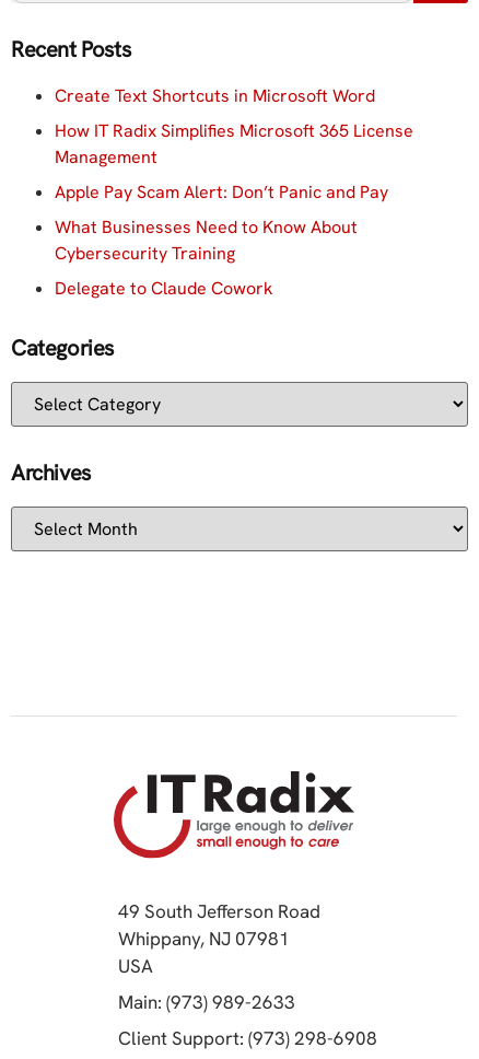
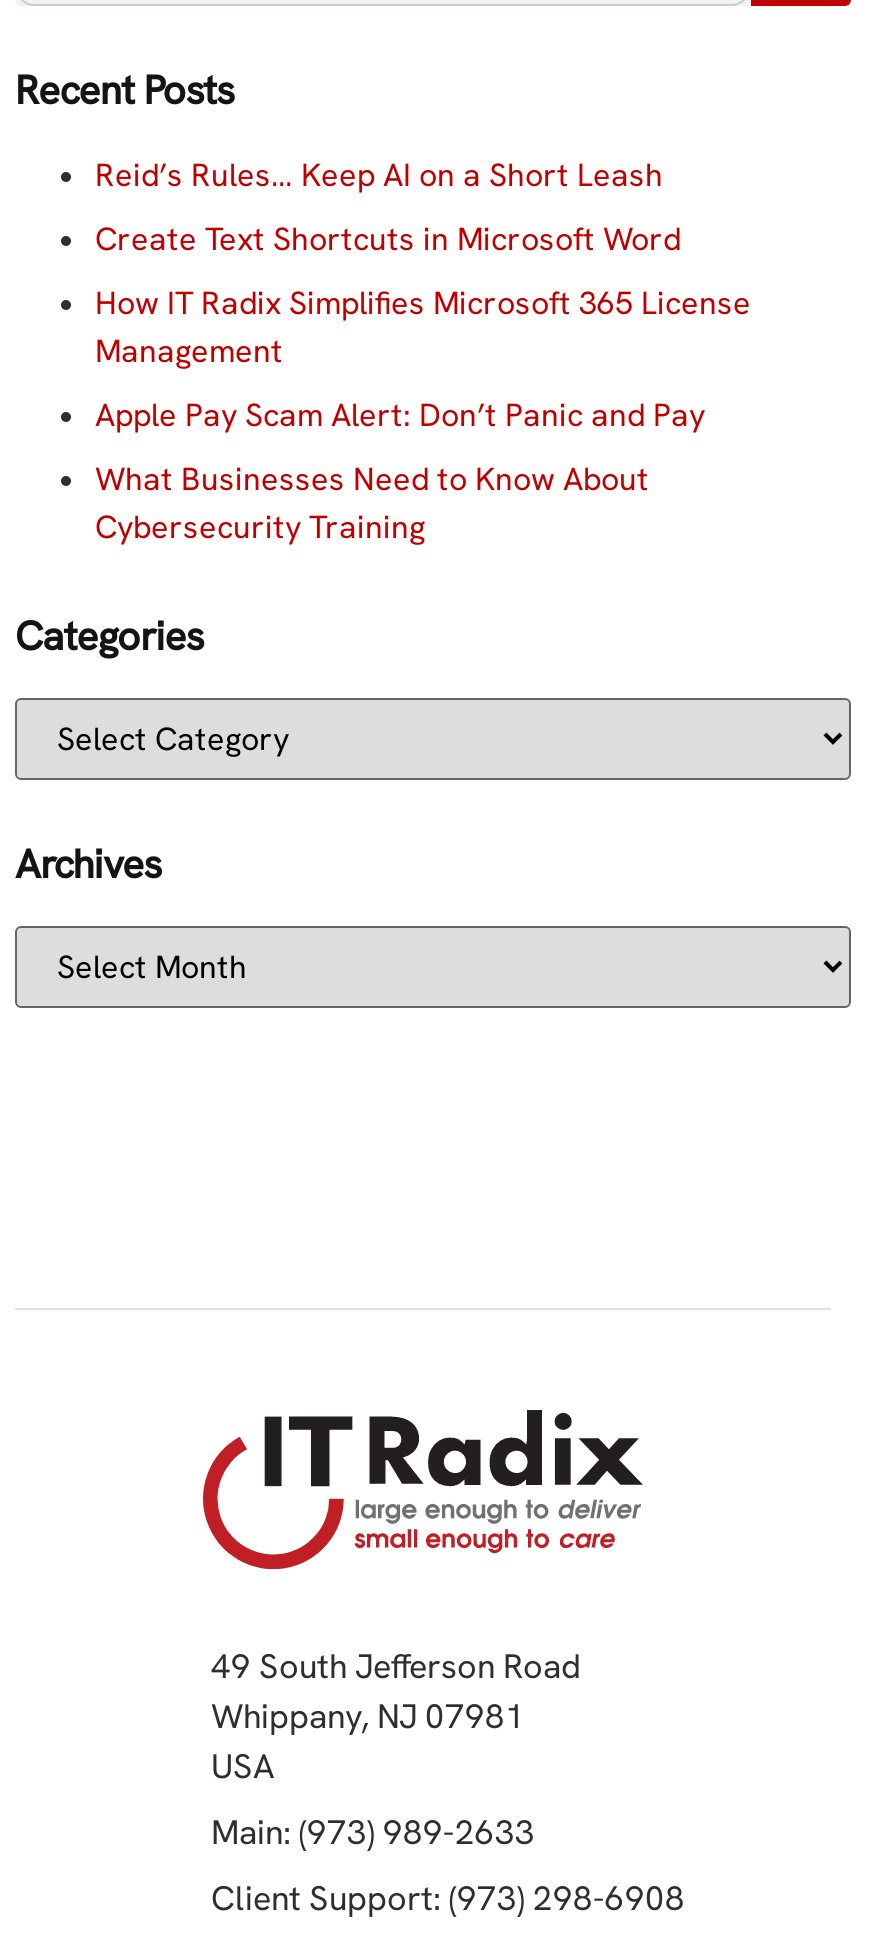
+ Reid’s Rules… Keep AI on a Short Leash

moved down: Create Text Shortcuts in Microsoft Word | How IT Radix Simplifies Microsoft 365 License | Management | Apple Pay Scam Alert: Don’t Panic and Pay | What Businesses Need to Know About | Cybersecurity Training

- Delegate to Claude Cowork
